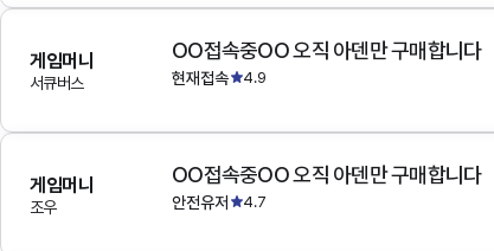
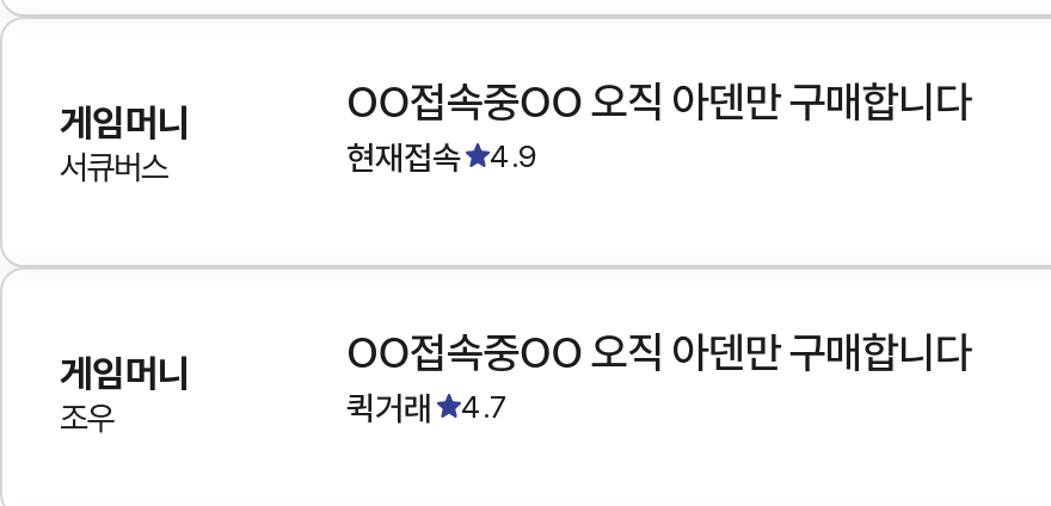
- 안전유저
+ 퀵거래
